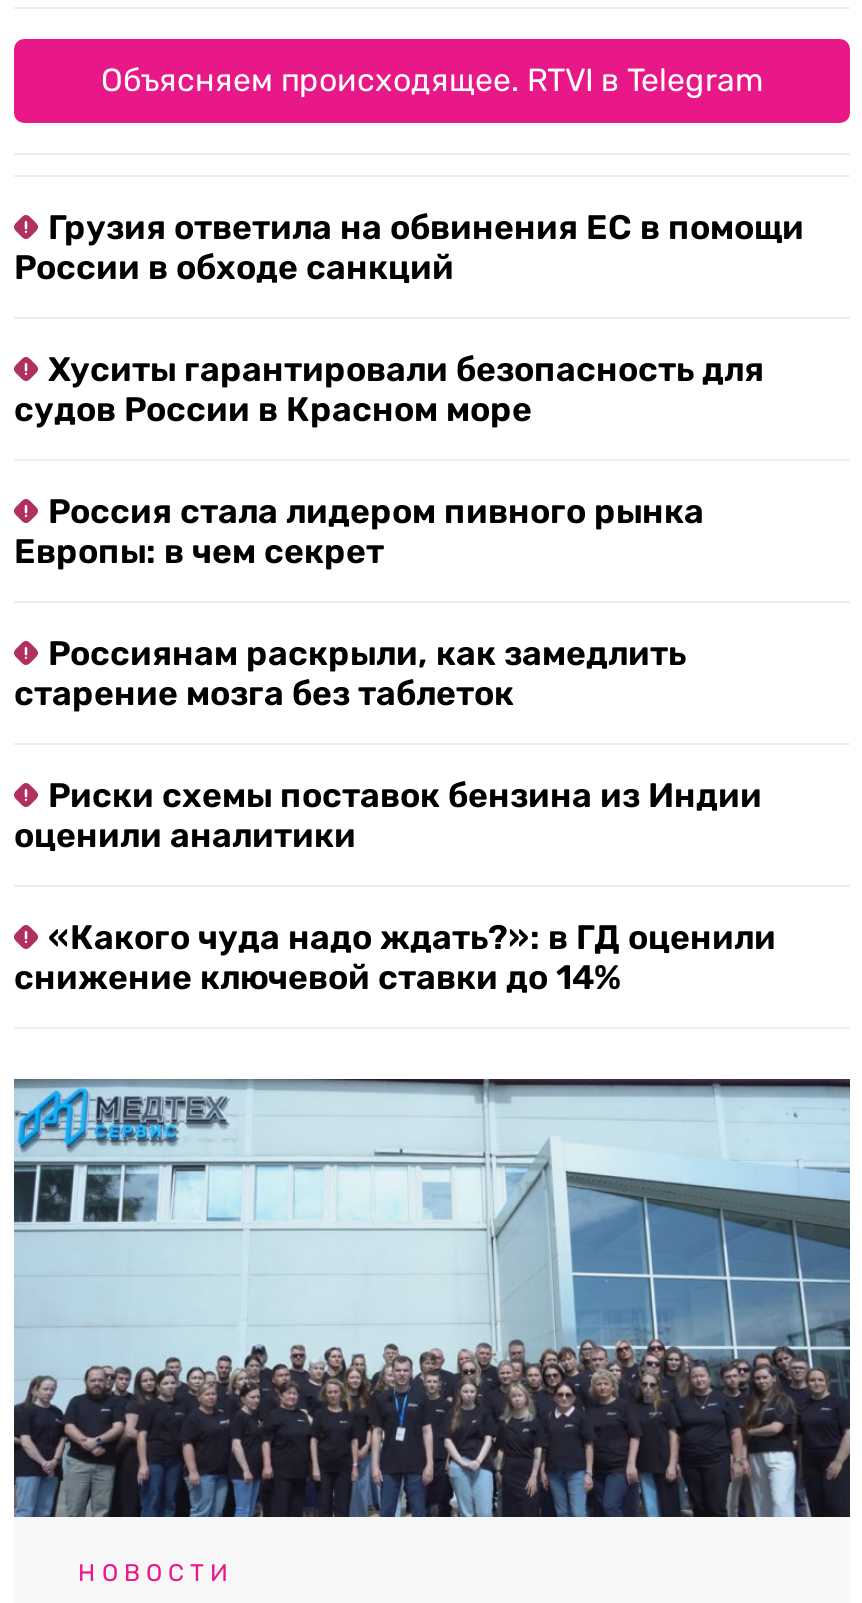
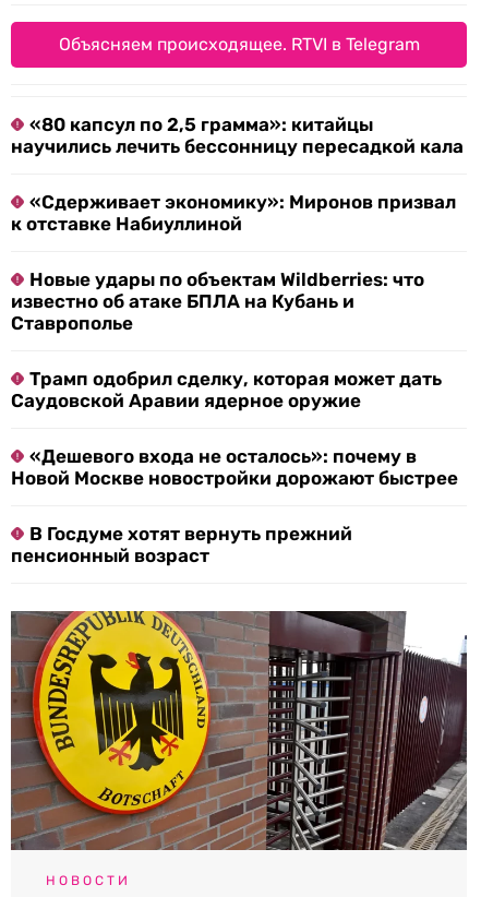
- Грузия ответила на обвинения ЕС в помощи
- России в обходе санкций
+ «80 капсул по 2,5 грамма»: китайцы
+ научились лечить бессонницу пересадкой кала

- Хуситы гарантировали безопасность для
- судов России в Красном море
+ «Сдерживает экономику»: Миронов призвал
+ к отставке Набиуллиной

- Россия стала лидером пивного рынка
- Европы: в чем секрет
+ Новые удары по объектам Wildberries: что
+ известно об атаке БПЛА на Кубань и
+ Ставрополье

- Россиянам раскрыли, как замедлить
- старение мозга без таблеток
+ Трамп одобрил сделку, которая может дать
+ Саудовской Аравии ядерное оружие

- Риски схемы поставок бензина из Индии
- оценили аналитики
+ «Дешевого входа не осталось»: почему в
+ Новой Москве новостройки дорожают быстрее

- «Какого чуда надо ждать?»: в ГД оценили
- снижение ключевой ставки до 14%
+ В Госдуме хотят вернуть прежний
+ пенсионный возраст

- [image]
+ [image]
